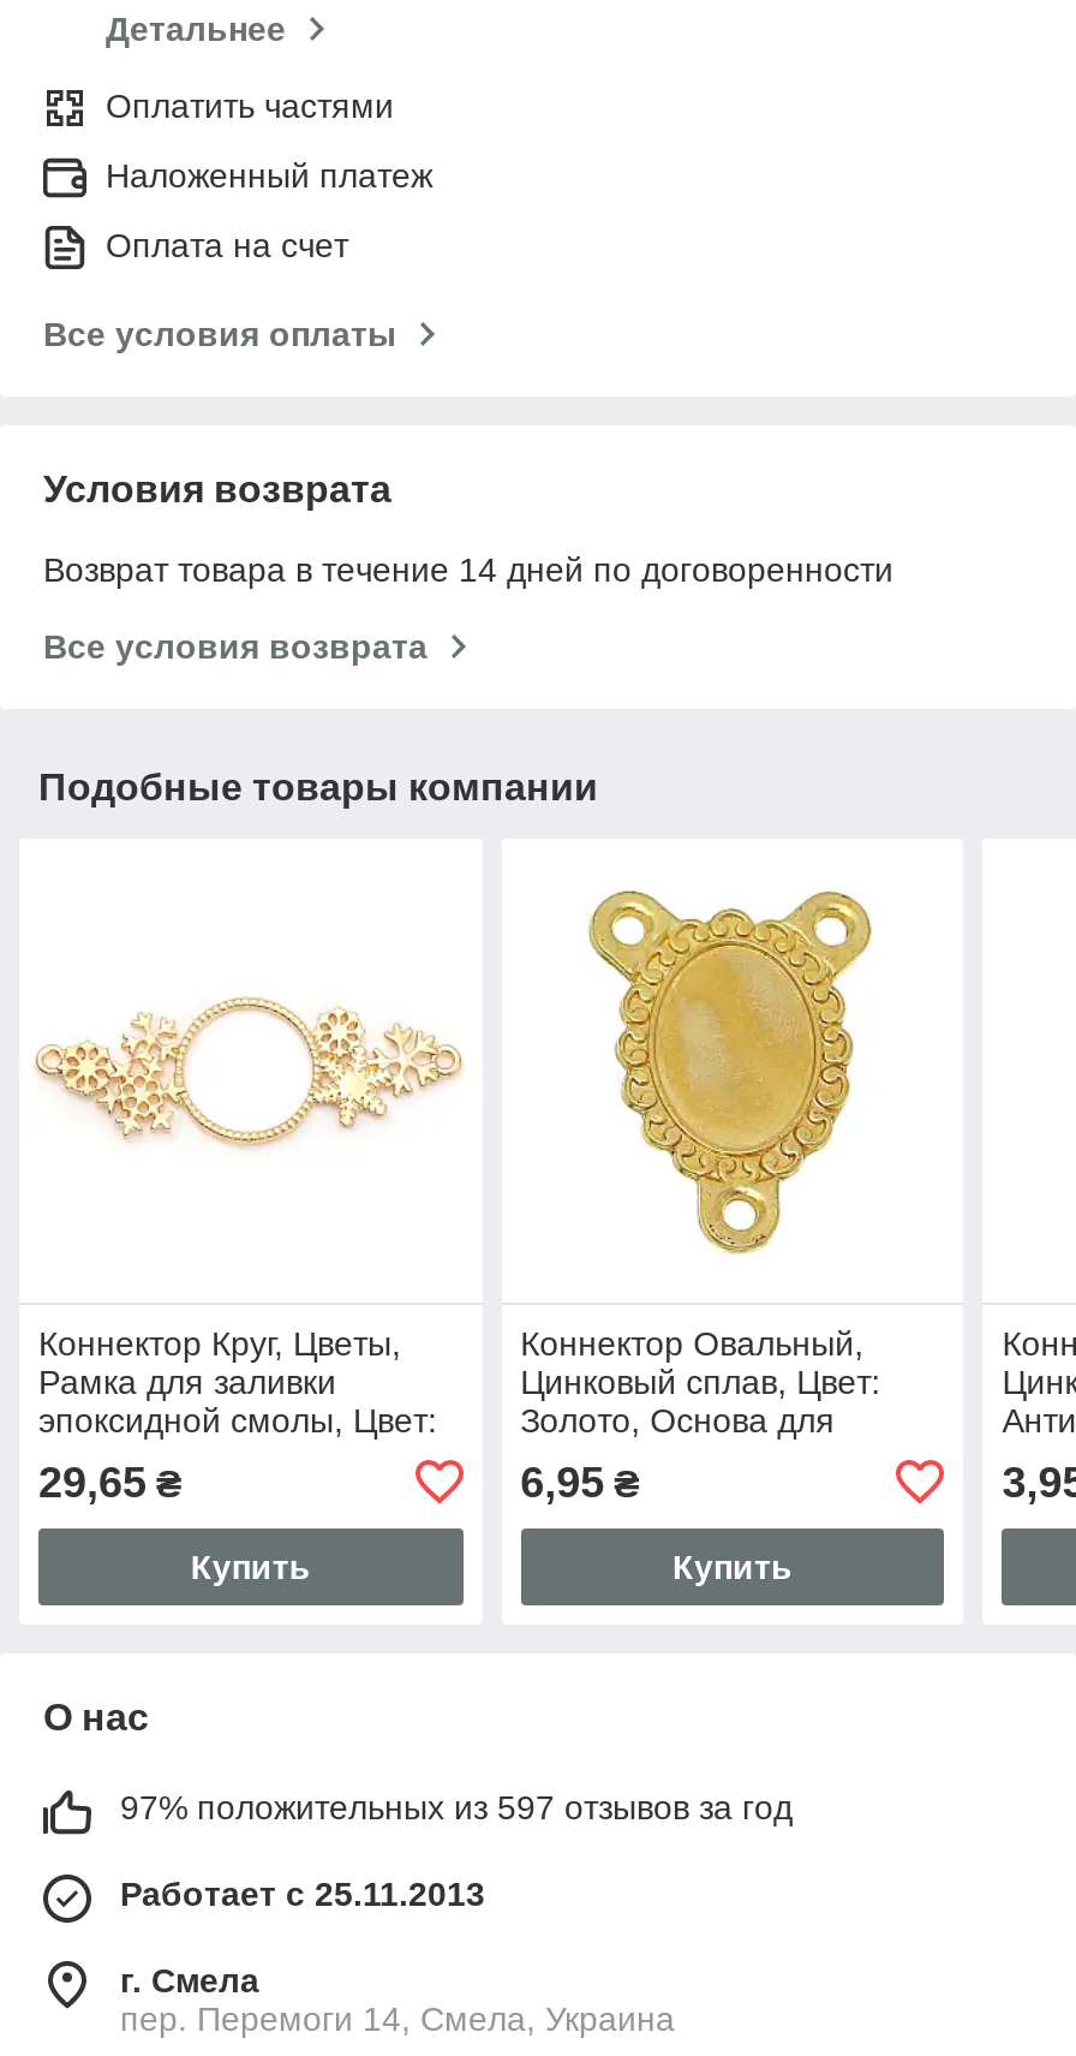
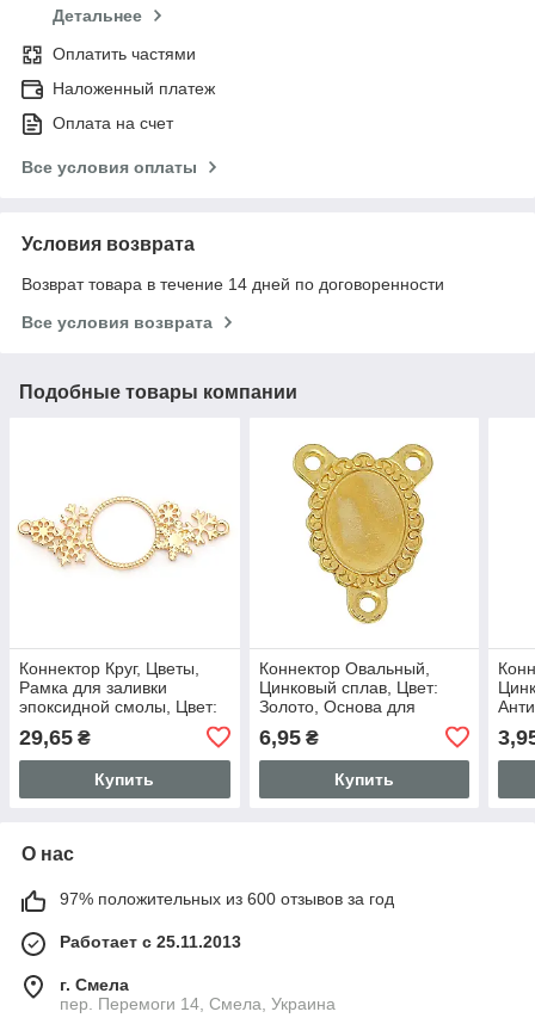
- 97% положительных из 597 отзывов за год
+ 97% положительных из 600 отзывов за год
